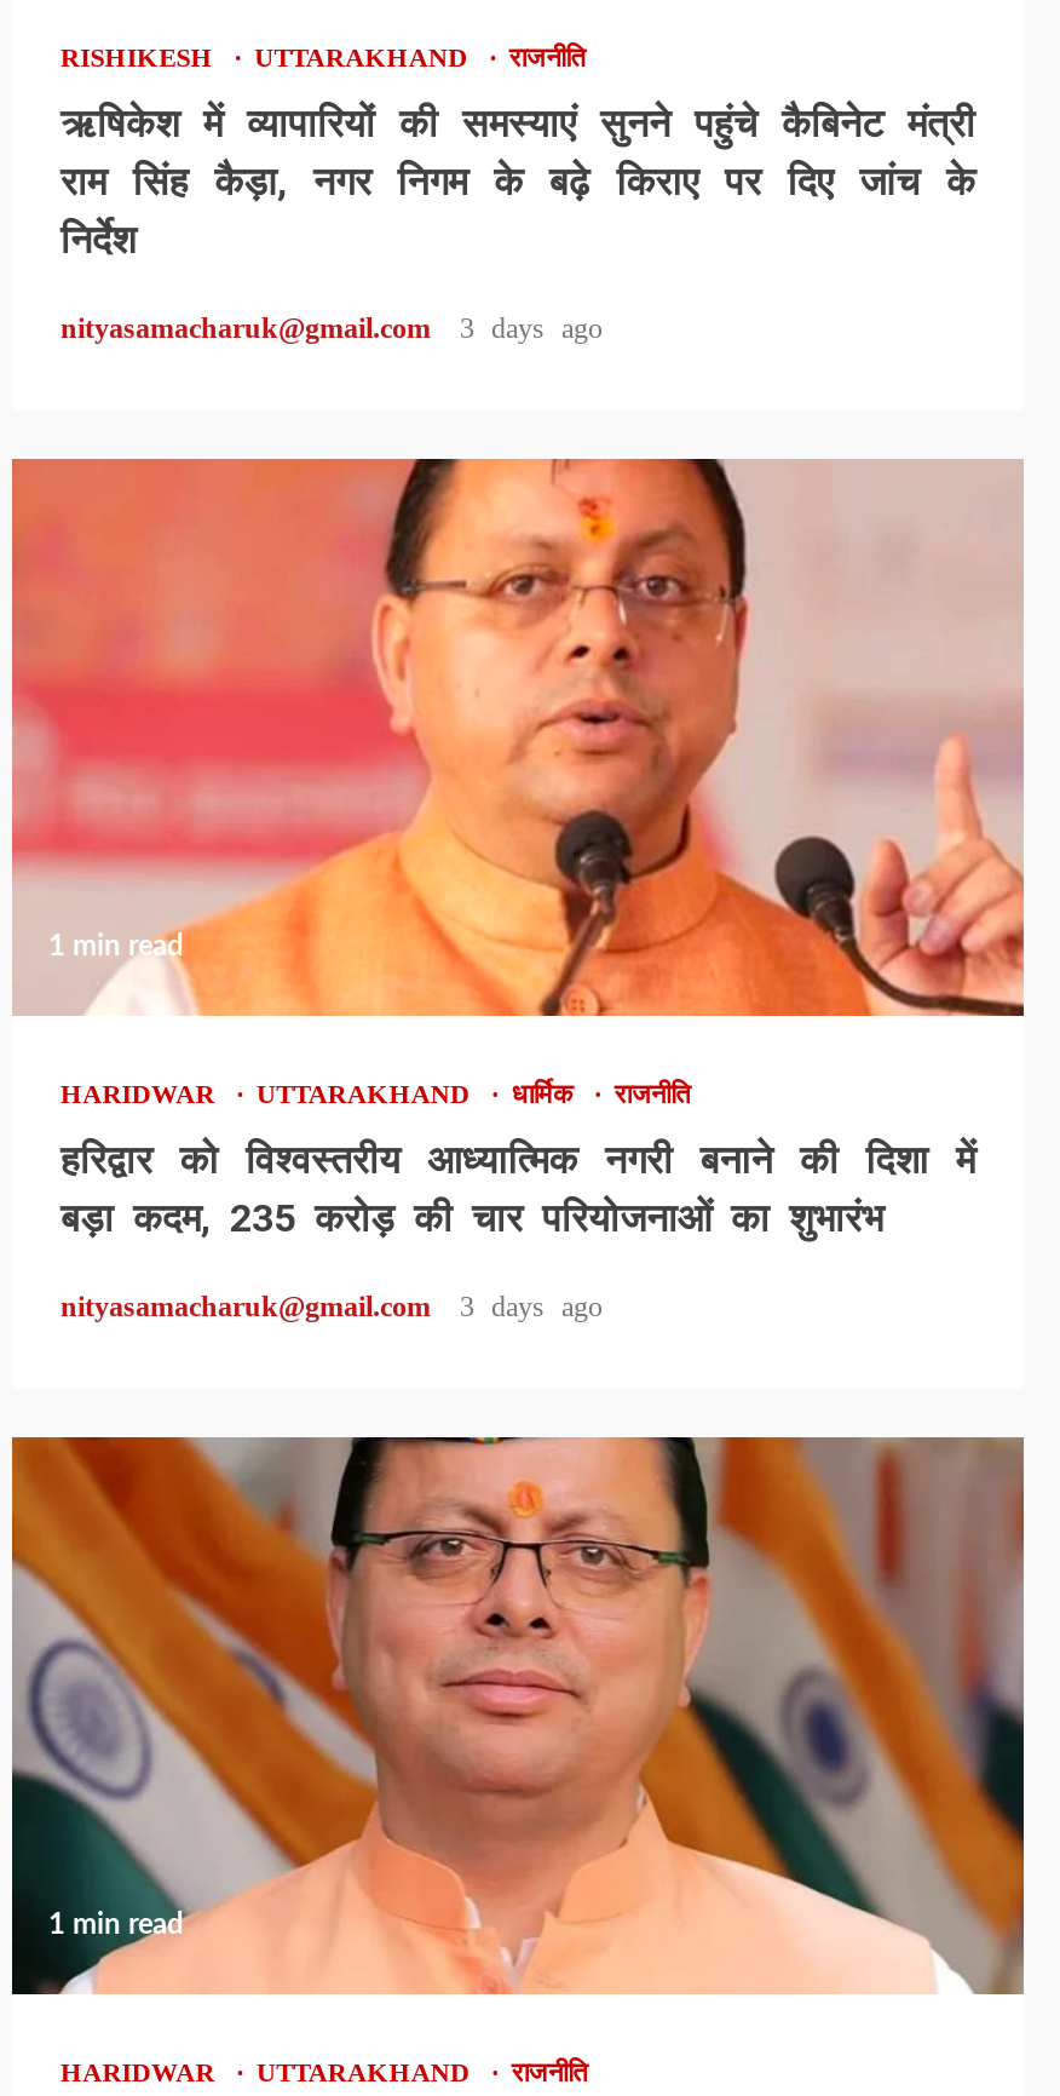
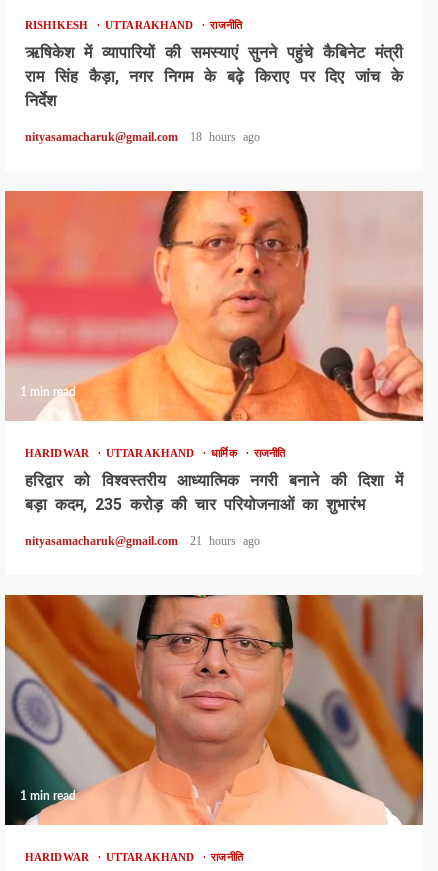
- nityasamacharuk@gmail.com 3 days ago
+ nityasamacharuk@gmail.com 18 hours ago

- nityasamacharuk@gmail.com 3 days ago
+ nityasamacharuk@gmail.com 21 hours ago
